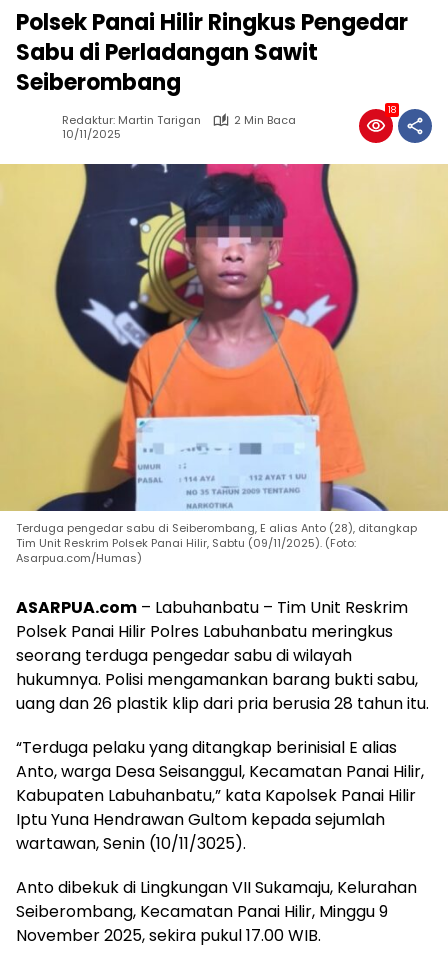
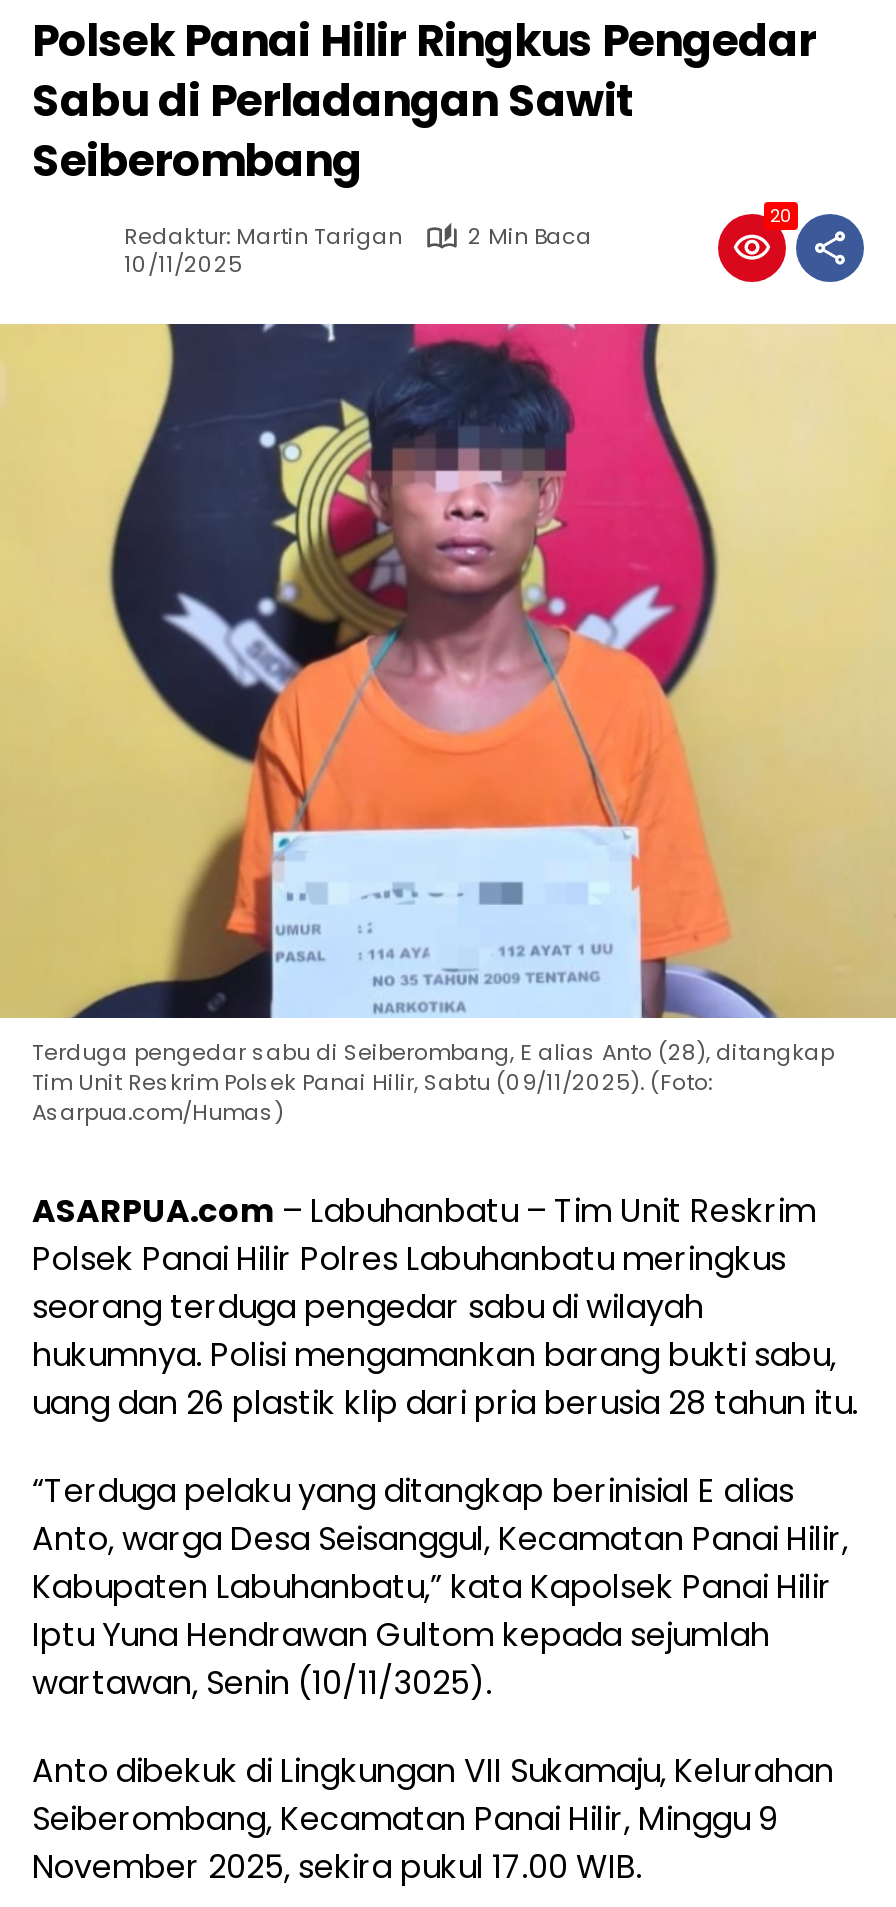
- 18
+ 20
